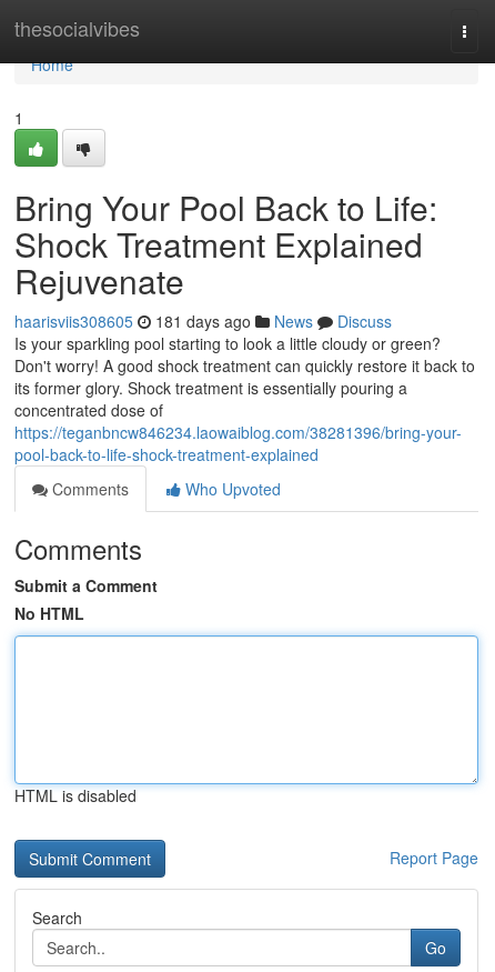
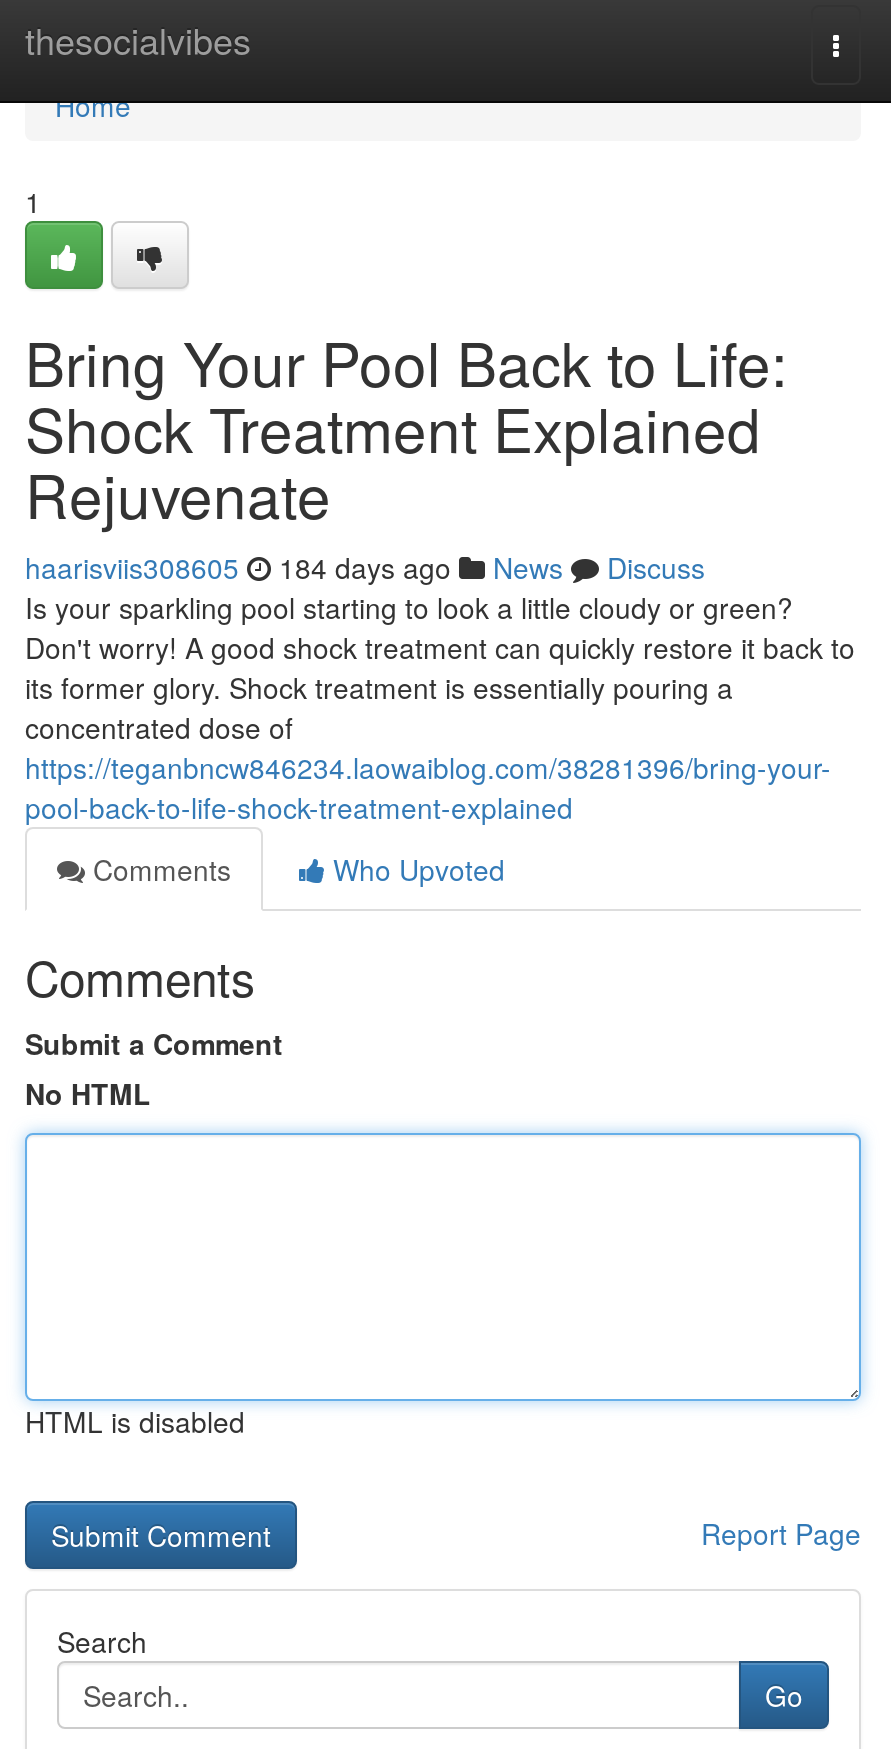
- haarisviis308605 181 days ago News Discuss
+ haarisviis308605 184 days ago News Discuss
